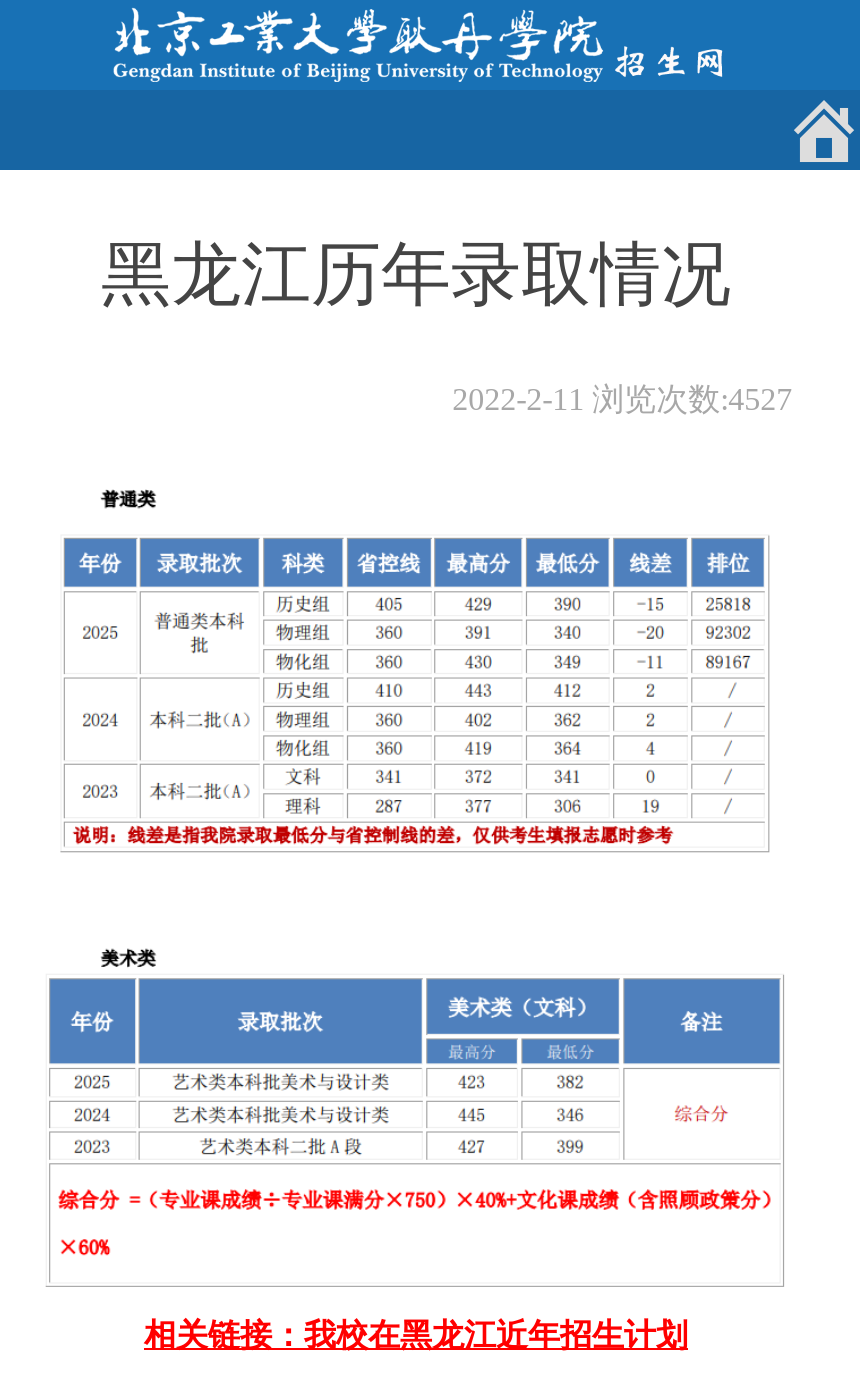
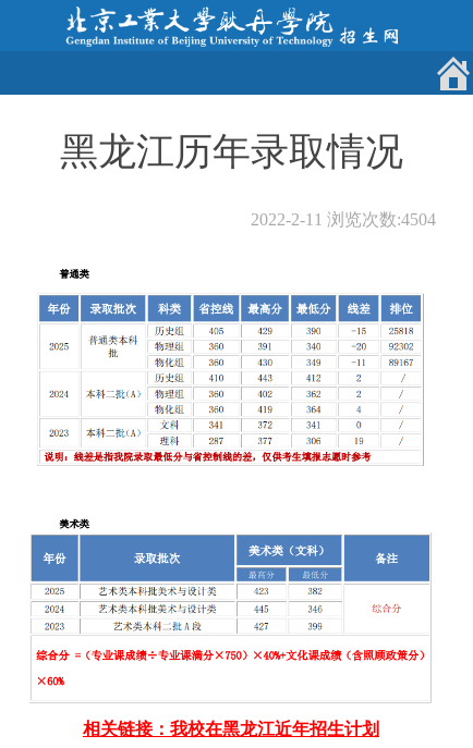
- 2022-2-11浏览次数:4527
+ 2022-2-11浏览次数:4504
